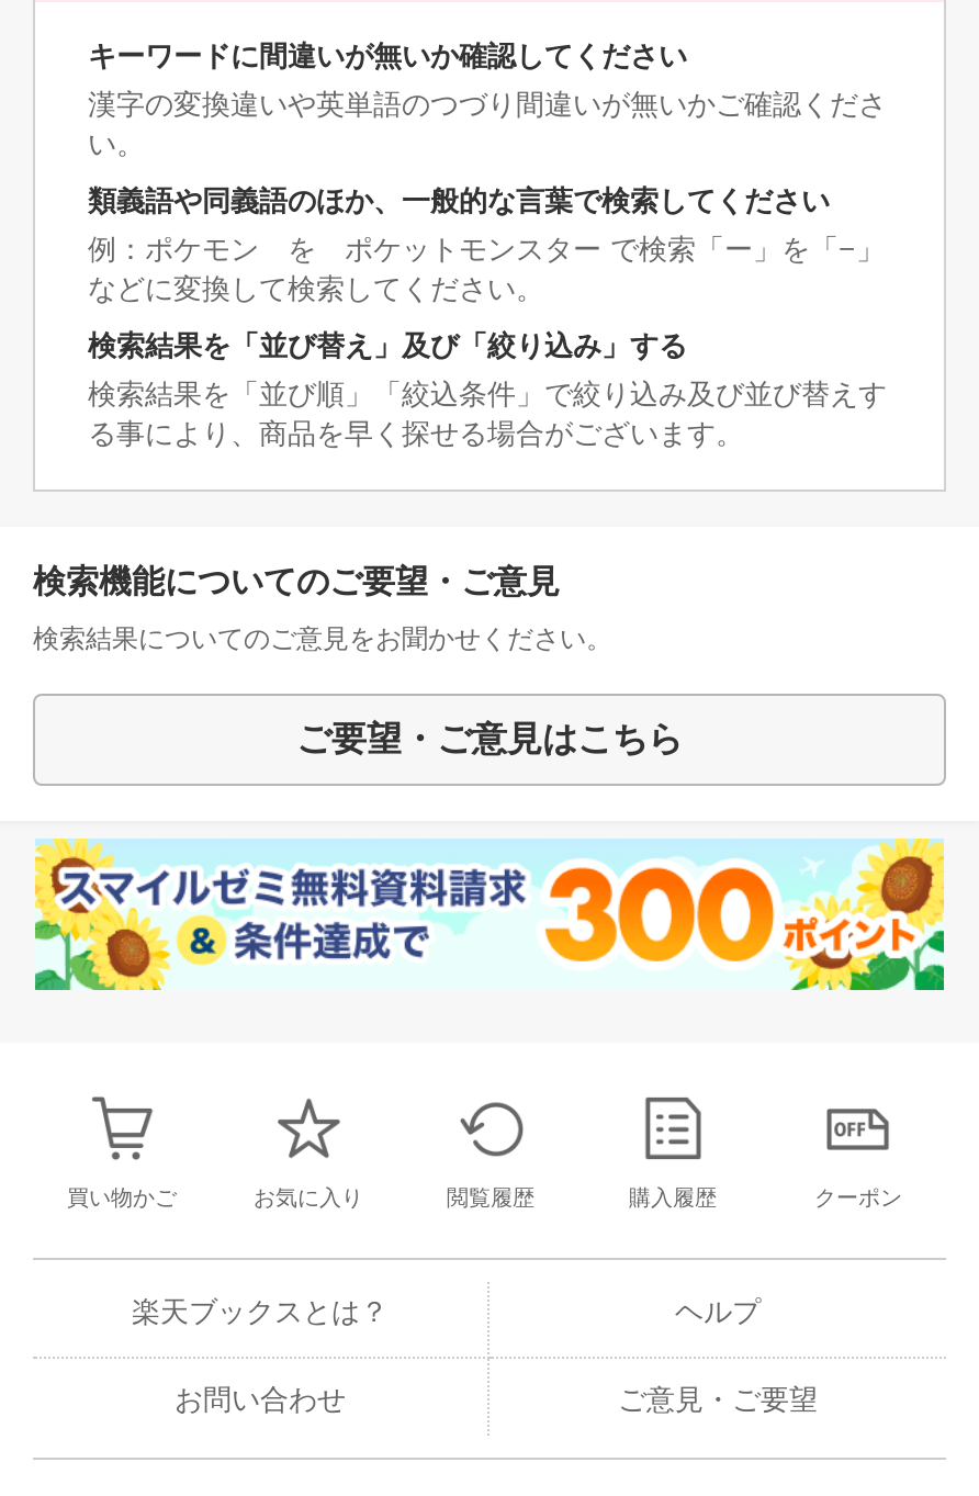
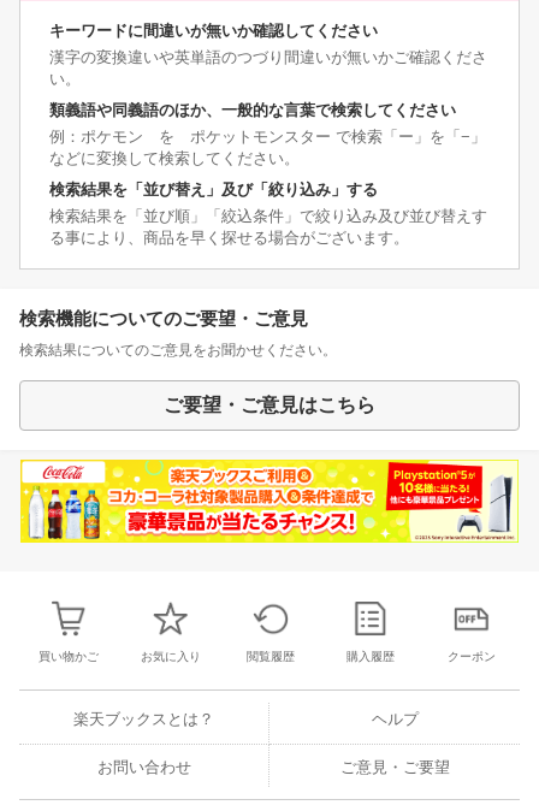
- [image]
+ [image]
